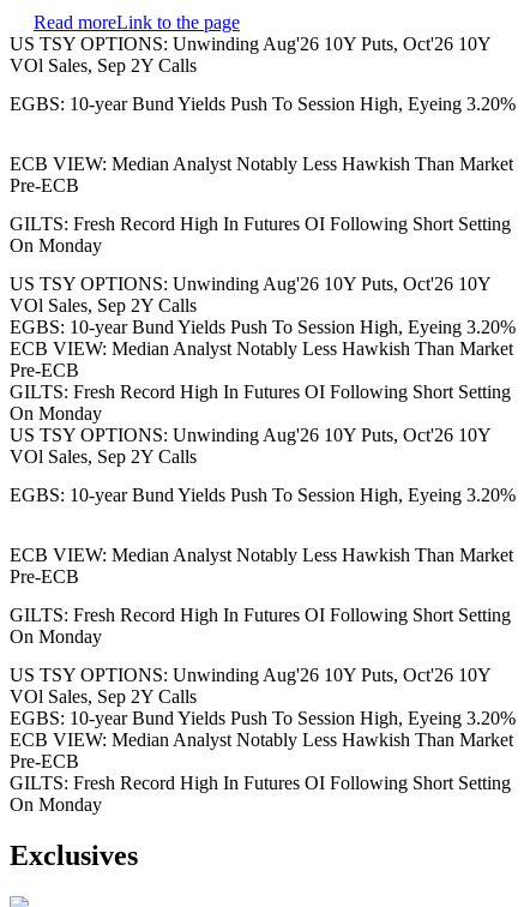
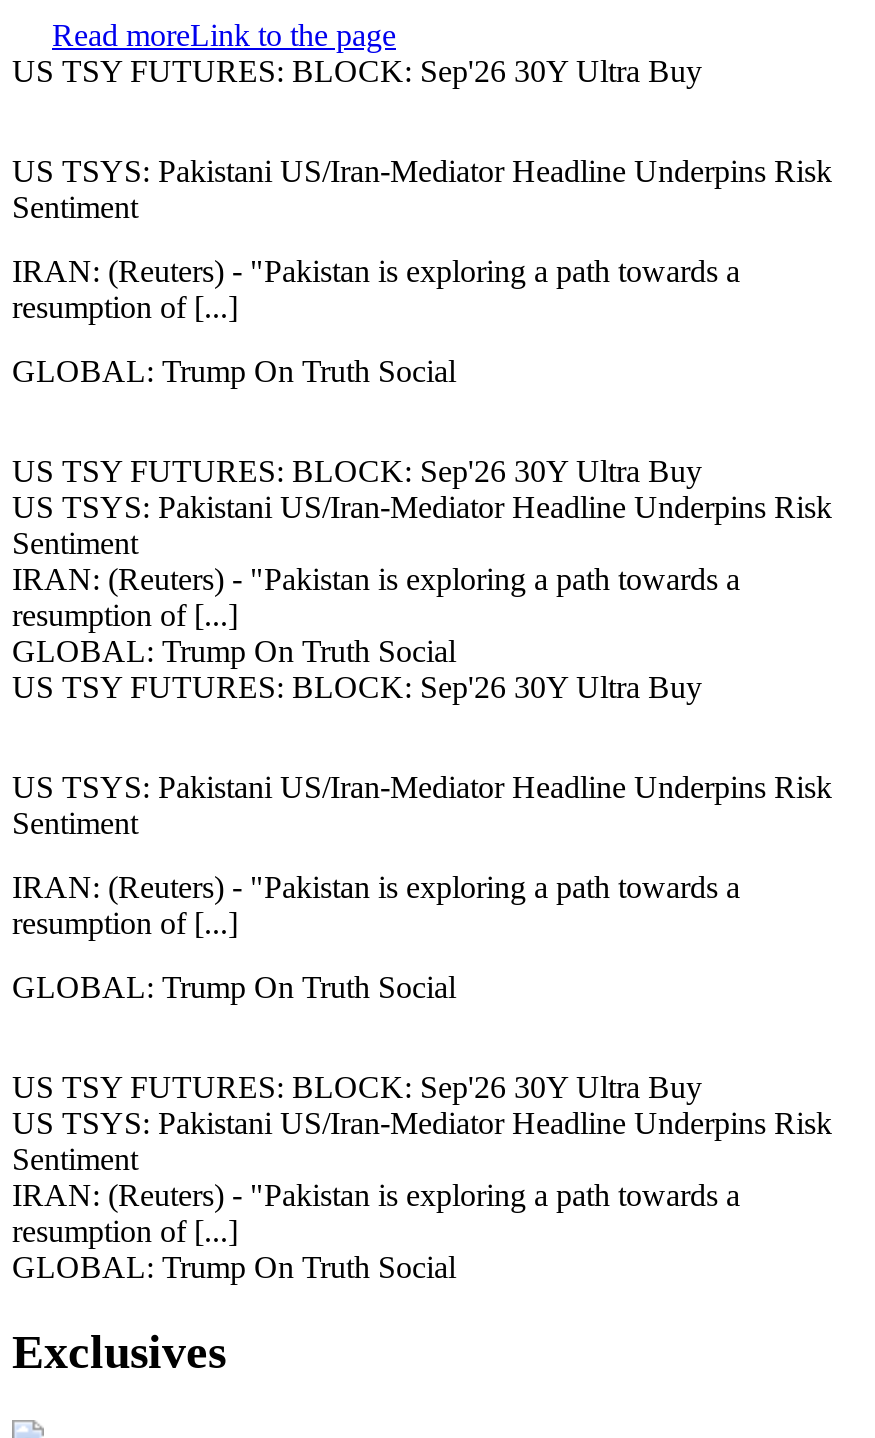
- US TSY OPTIONS: Unwinding Aug'26 10Y Puts, Oct'26 10Y
- VOl Sales, Sep 2Y Calls
+ US TSY FUTURES: BLOCK: Sep'26 30Y Ultra Buy

- EGBS: 10-year Bund Yields Push To Session High, Eyeing 3.20%
+ US TSYS: Pakistani US/Iran-Mediator Headline Underpins Risk
+ Sentiment

- ECB VIEW: Median Analyst Notably Less Hawkish Than Market
- Pre-ECB
+ IRAN: (Reuters) - "Pakistan is exploring a path towards a
+ resumption of [...]

- GILTS: Fresh Record High In Futures OI Following Short Setting
- On Monday
+ GLOBAL: Trump On Truth Social

- US TSY OPTIONS: Unwinding Aug'26 10Y Puts, Oct'26 10Y
- VOl Sales, Sep 2Y Calls
- EGBS: 10-year Bund Yields Push To Session High, Eyeing 3.20%
- ECB VIEW: Median Analyst Notably Less Hawkish Than Market
- Pre-ECB
- GILTS: Fresh Record High In Futures OI Following Short Setting
- On Monday
- US TSY OPTIONS: Unwinding Aug'26 10Y Puts, Oct'26 10Y
- VOl Sales, Sep 2Y Calls
+ US TSY FUTURES: BLOCK: Sep'26 30Y Ultra Buy
+ US TSYS: Pakistani US/Iran-Mediator Headline Underpins Risk
+ Sentiment
+ IRAN: (Reuters) - "Pakistan is exploring a path towards a
+ resumption of [...]
+ GLOBAL: Trump On Truth Social
+ US TSY FUTURES: BLOCK: Sep'26 30Y Ultra Buy

- EGBS: 10-year Bund Yields Push To Session High, Eyeing 3.20%
+ US TSYS: Pakistani US/Iran-Mediator Headline Underpins Risk
+ Sentiment

- ECB VIEW: Median Analyst Notably Less Hawkish Than Market
- Pre-ECB
+ IRAN: (Reuters) - "Pakistan is exploring a path towards a
+ resumption of [...]

- GILTS: Fresh Record High In Futures OI Following Short Setting
- On Monday
+ GLOBAL: Trump On Truth Social

- US TSY OPTIONS: Unwinding Aug'26 10Y Puts, Oct'26 10Y
- VOl Sales, Sep 2Y Calls
- EGBS: 10-year Bund Yields Push To Session High, Eyeing 3.20%
- ECB VIEW: Median Analyst Notably Less Hawkish Than Market
- Pre-ECB
- GILTS: Fresh Record High In Futures OI Following Short Setting
- On Monday
+ US TSY FUTURES: BLOCK: Sep'26 30Y Ultra Buy
+ US TSYS: Pakistani US/Iran-Mediator Headline Underpins Risk
+ Sentiment
+ IRAN: (Reuters) - "Pakistan is exploring a path towards a
+ resumption of [...]
+ GLOBAL: Trump On Truth Social
